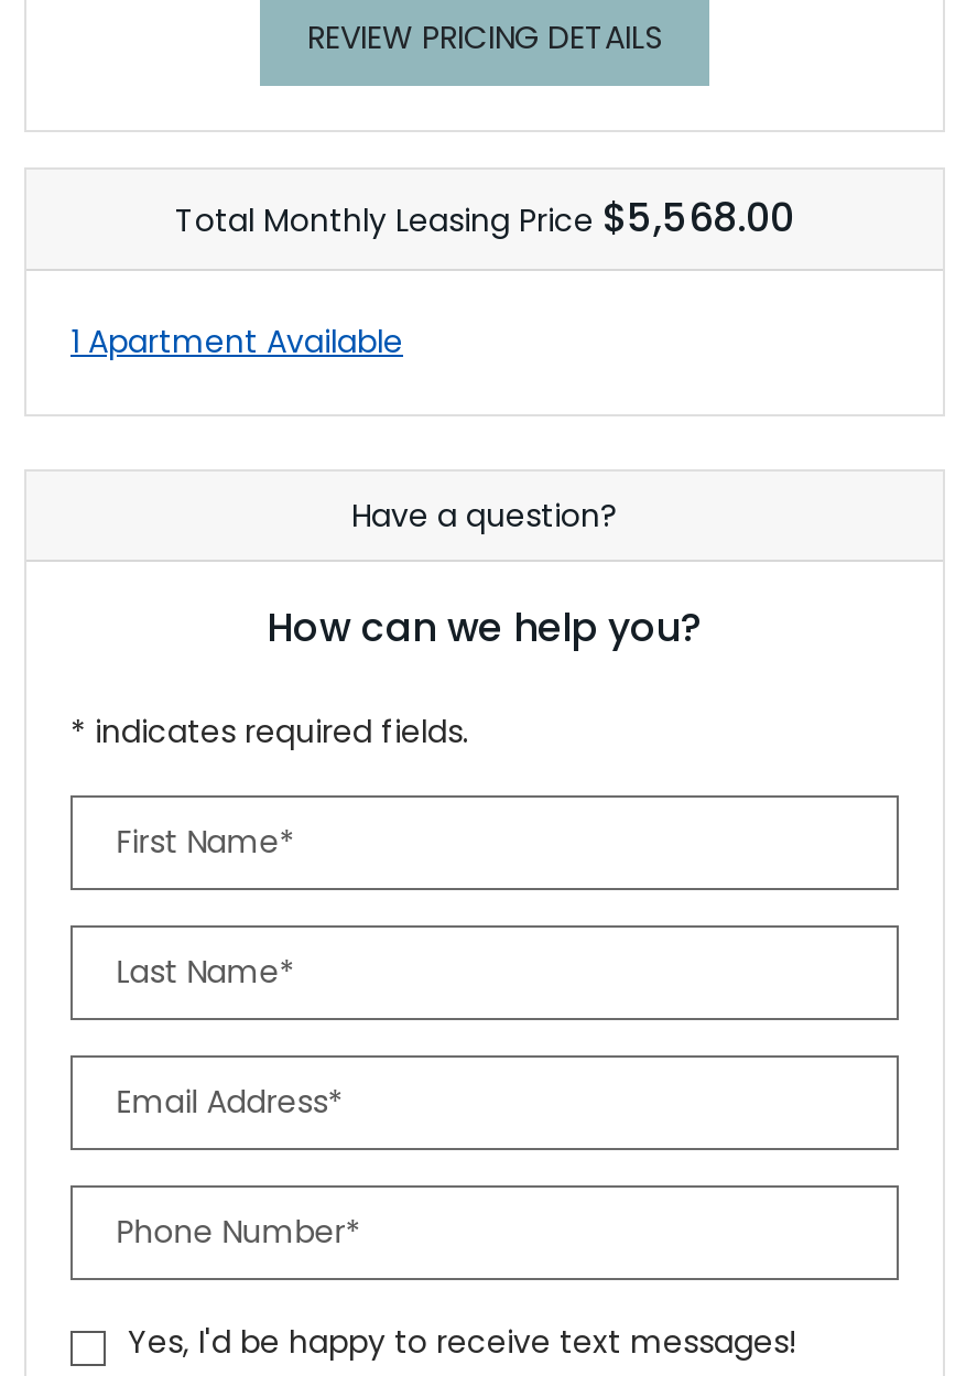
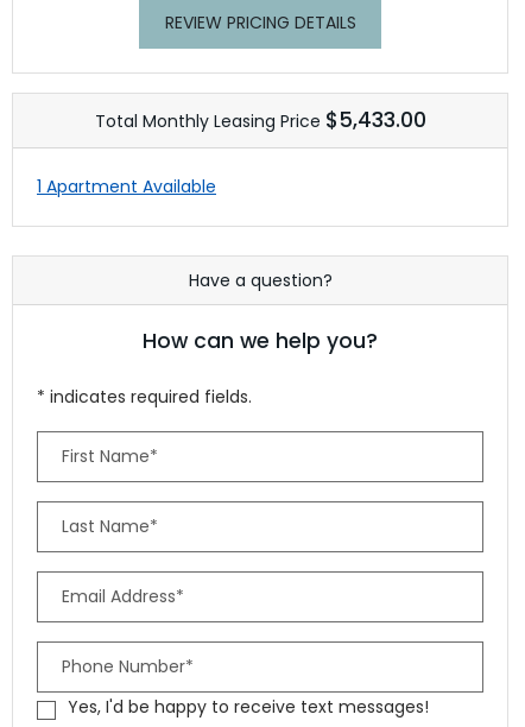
- Total Monthly Leasing Price $5,568.00
+ Total Monthly Leasing Price $5,433.00
